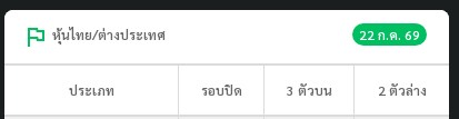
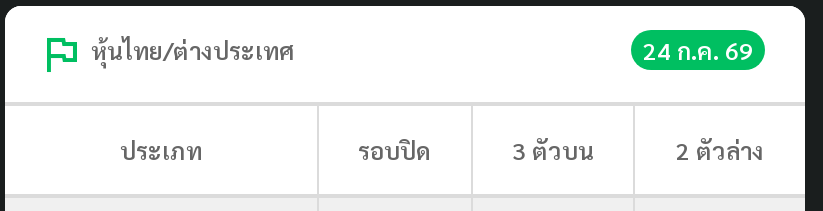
- 22 ก.ค. 69
+ 24 ก.ค. 69
